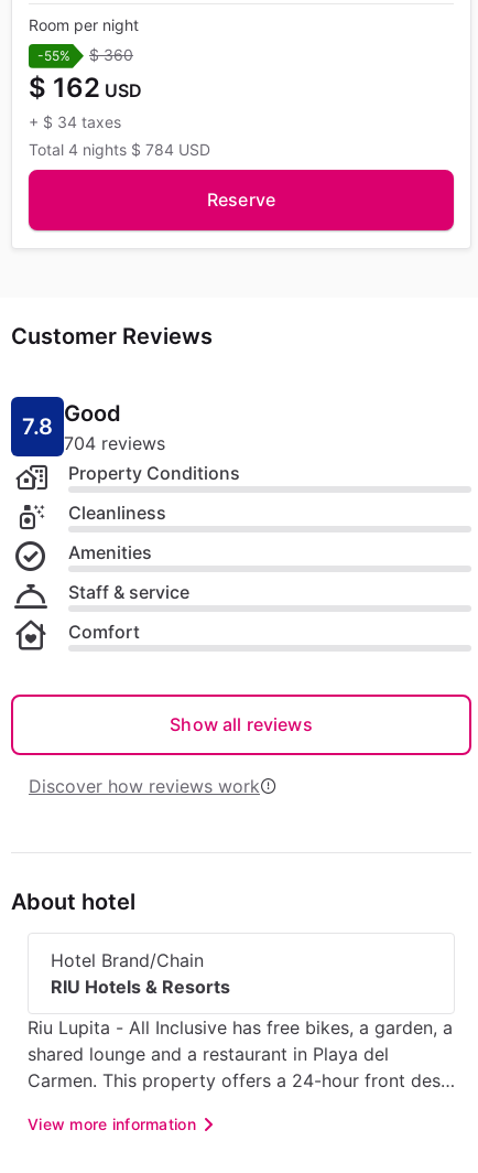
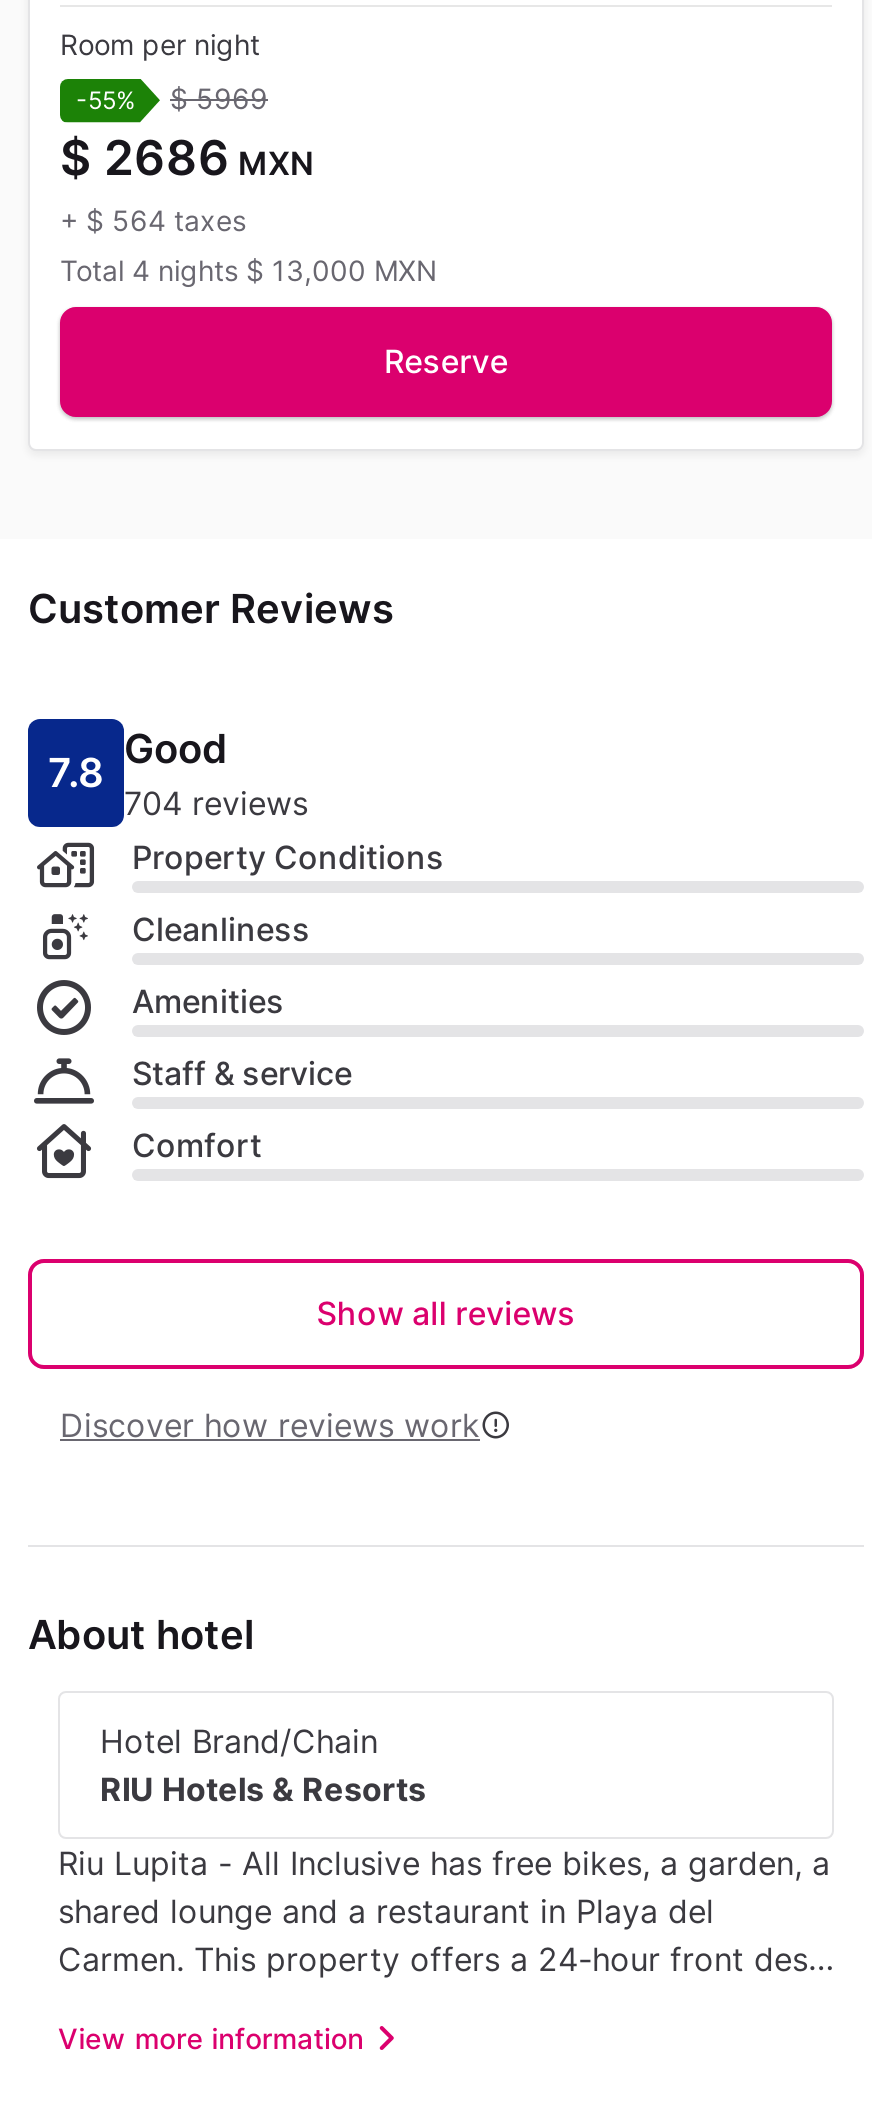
- $ 360
- $ 162 USD
- + $ 34 taxes
+ $ 5969
+ $ 2686 MXN
+ + $ 564 taxes

- Total 4 nights $ 784 USD
+ Total 4 nights $ 13,000 MXN
